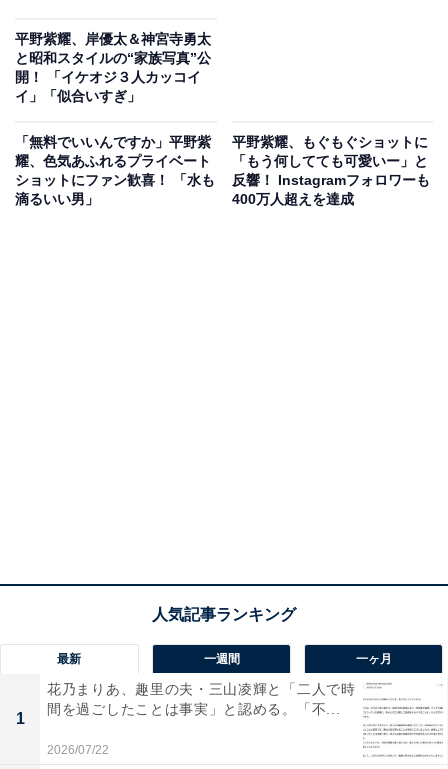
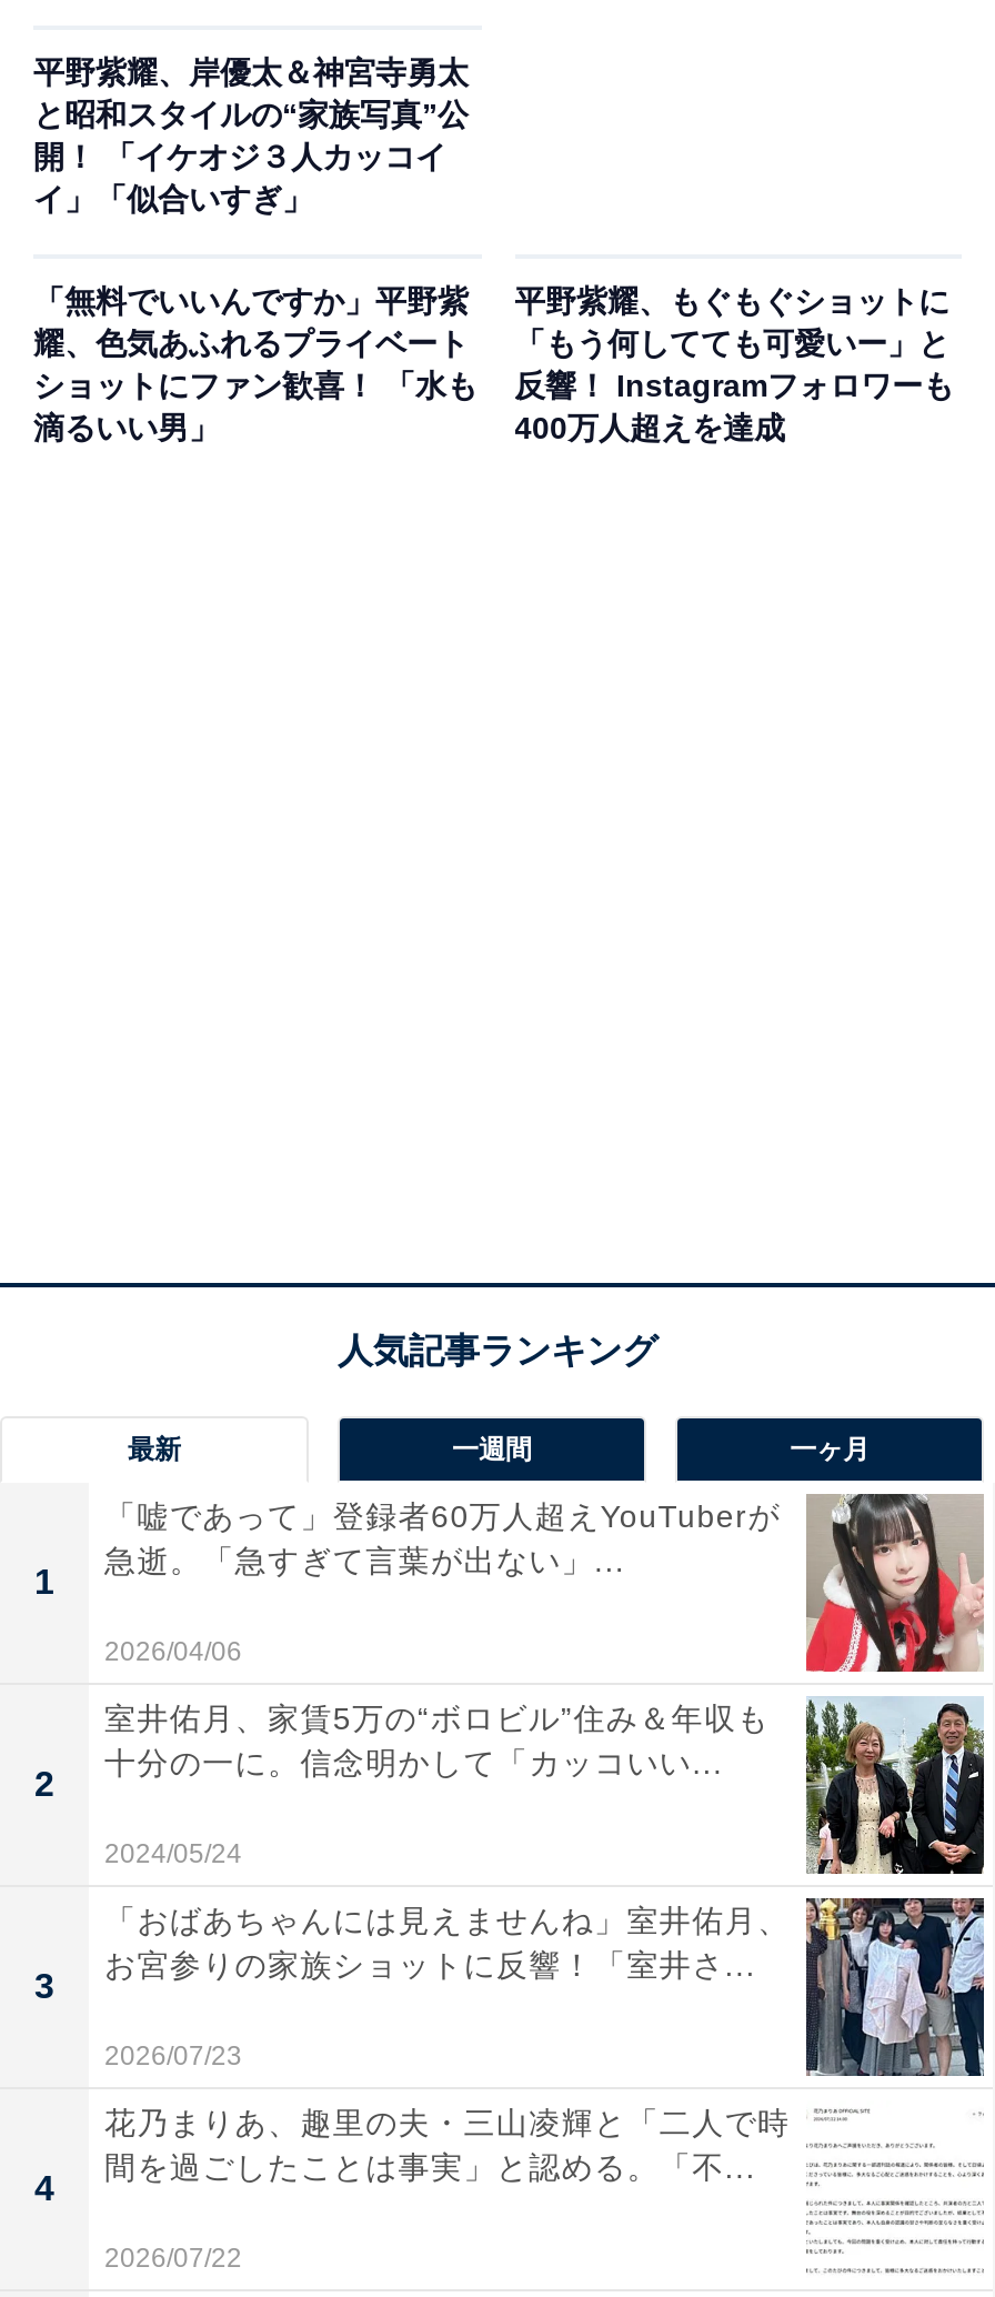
+ [image]
+ 「嘘であって」登録者60万人超えYouTuberが
+ 急逝。「急すぎて言葉が出ない」...
+ 2026/04/06

+ 4

+ 2

+ 3

+ [image]
+ 室井佑月、家賃5万の“ボロビル”住み＆年収も
+ 十分の一に。信念明かして「カッコいい...
+ 2024/05/24

+ [image]
+ 「おばあちゃんには見えませんね」室井佑月、
+ お宮参りの家族ショットに反響！「室井さ...
+ 2026/07/23
